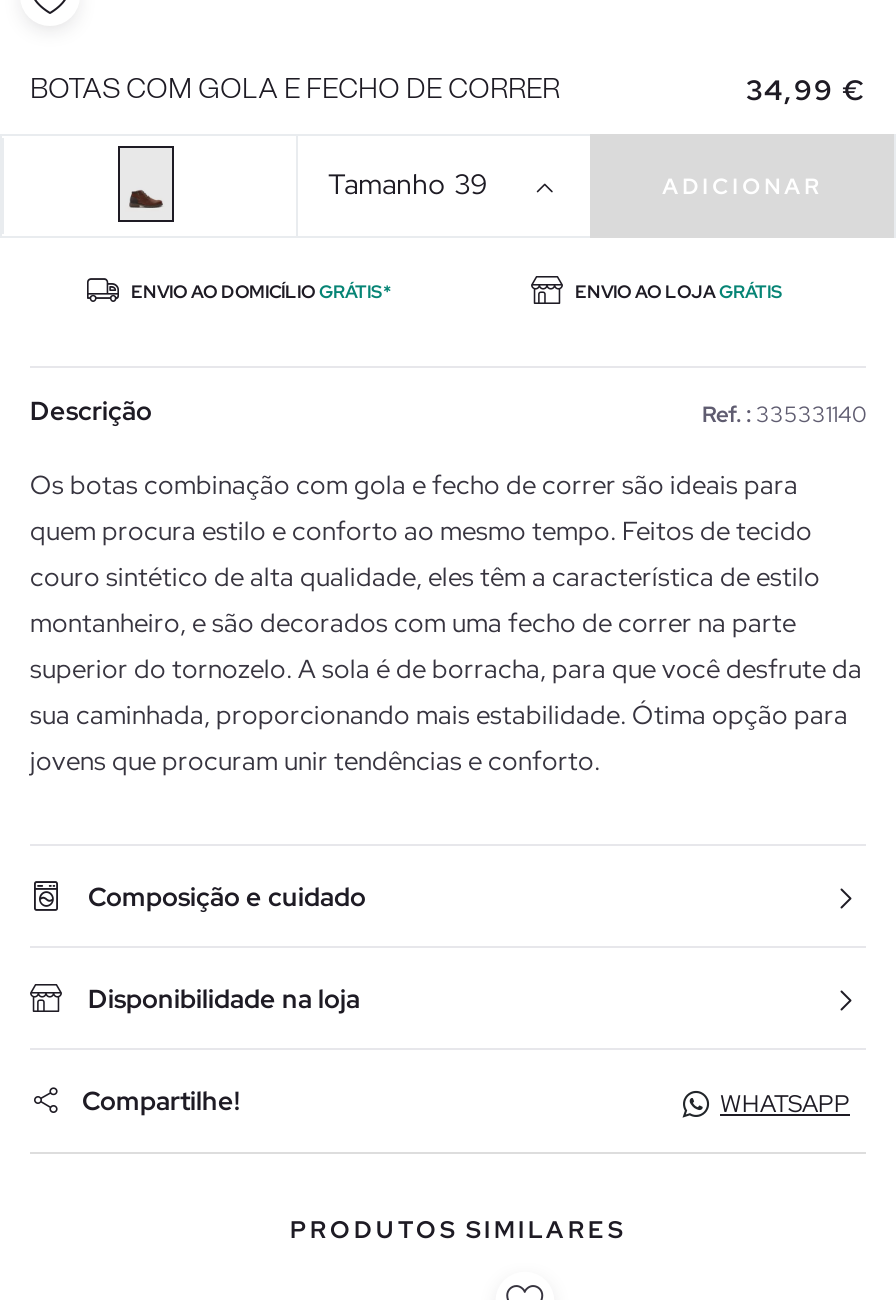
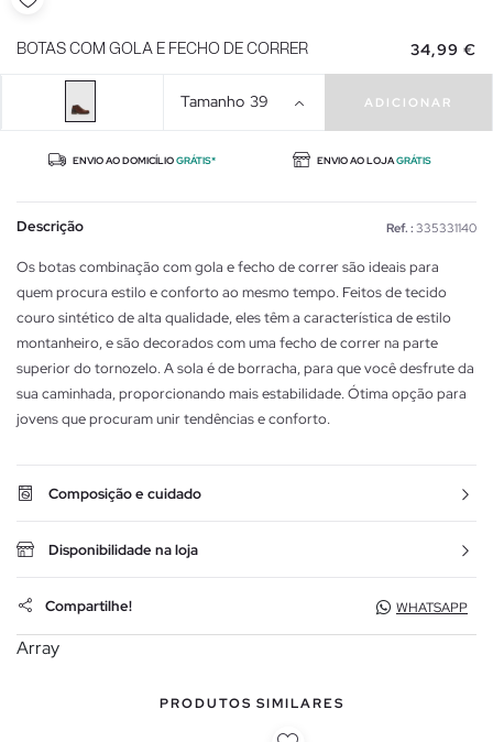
+ Array
